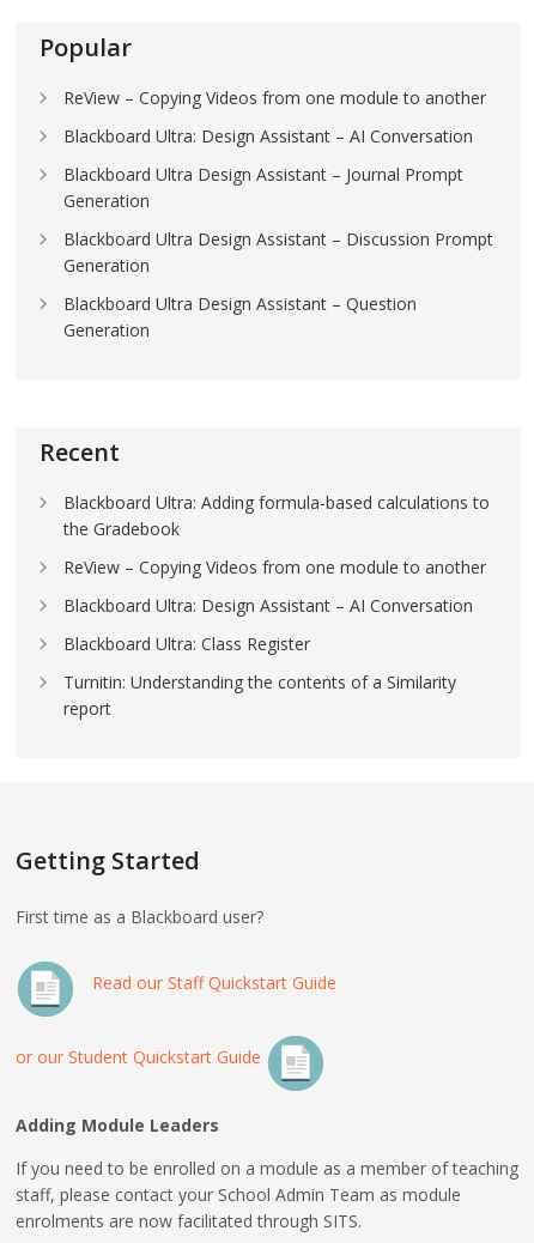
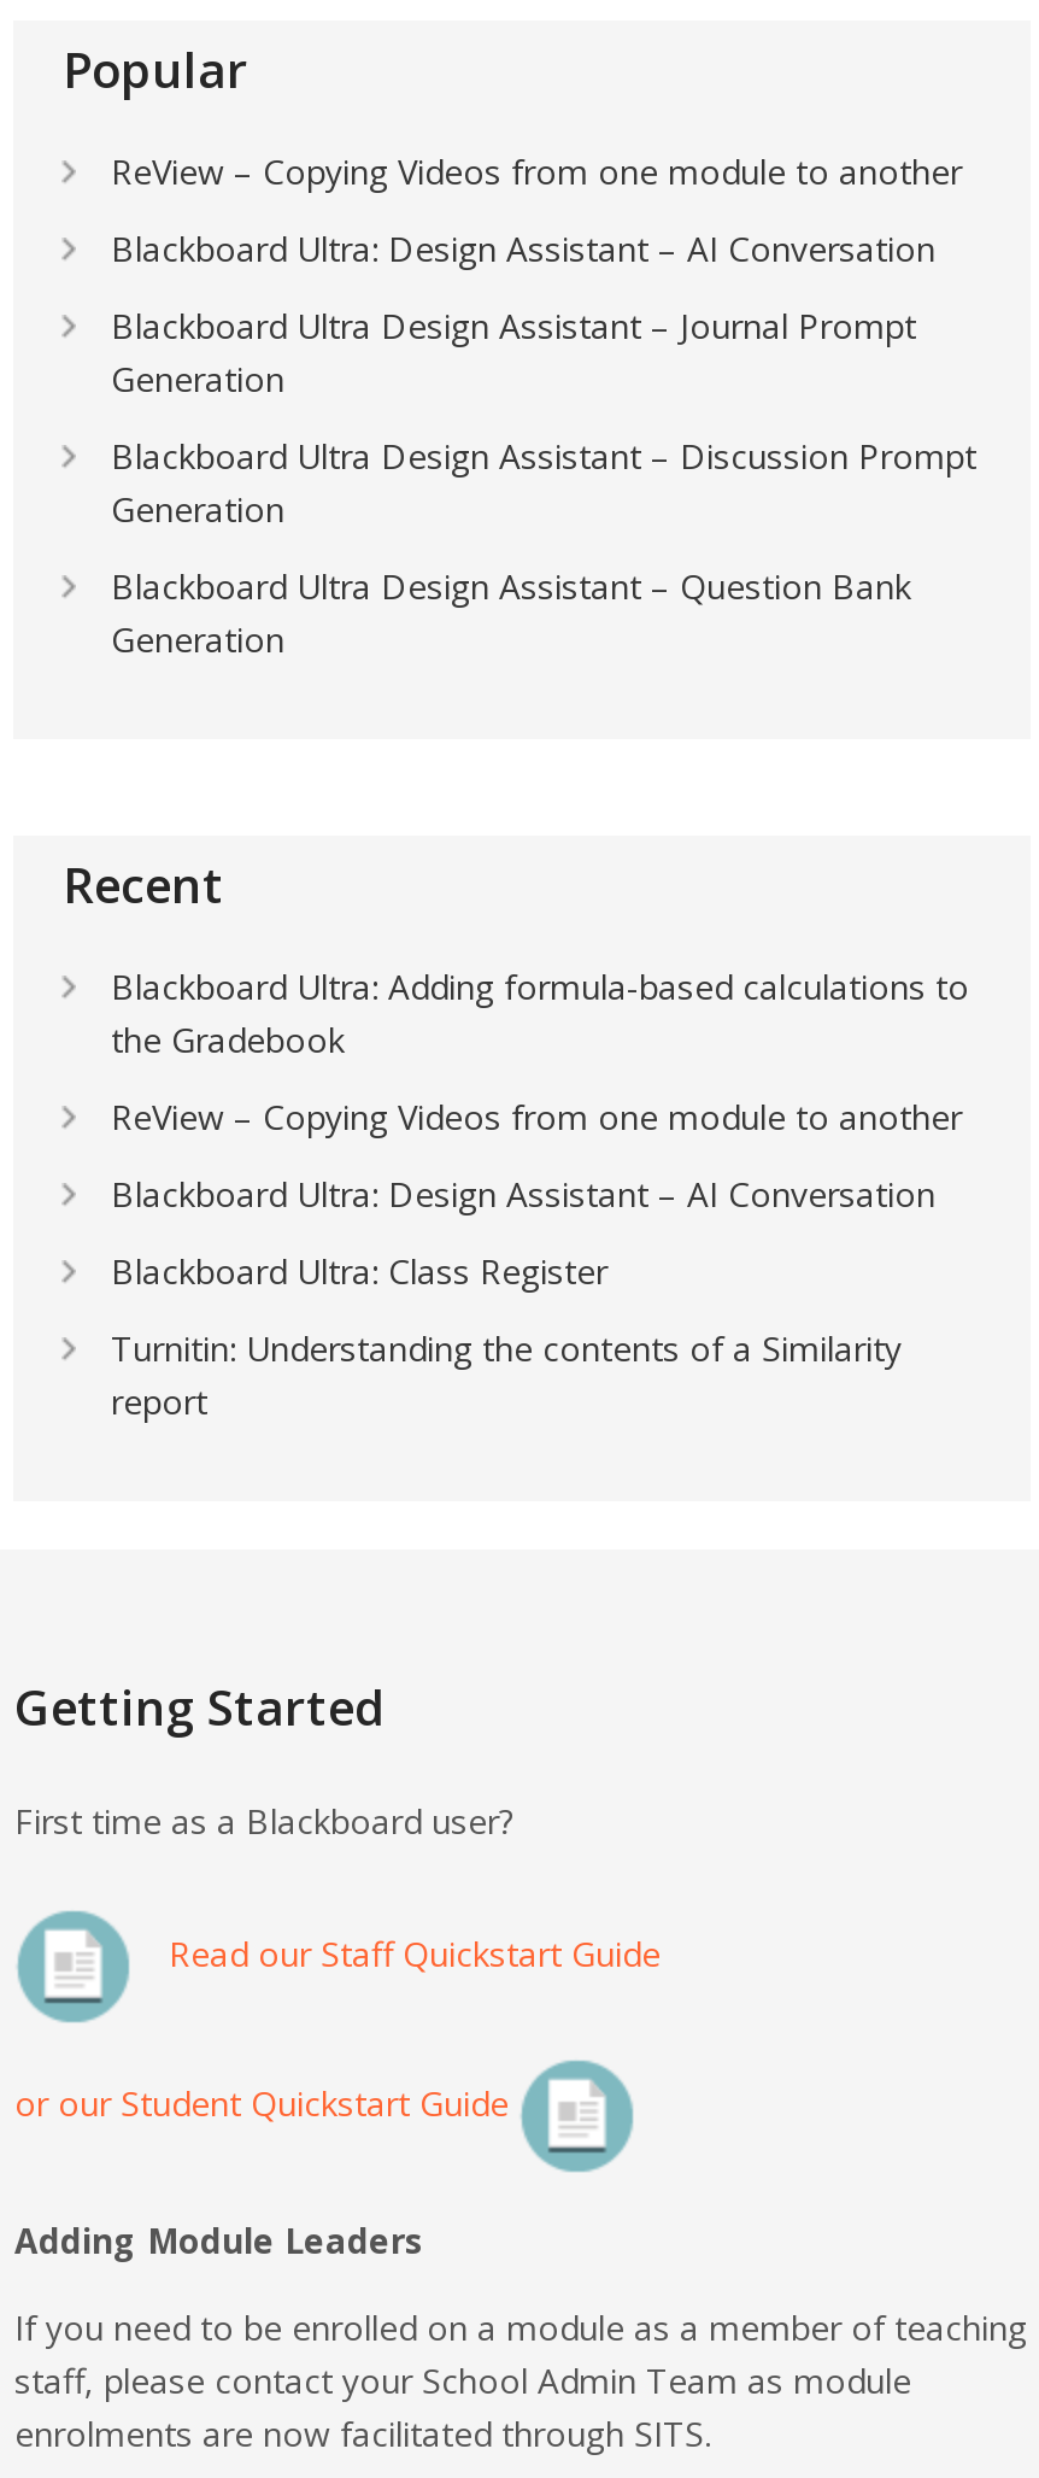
- Blackboard Ultra Design Assistant – Question
+ Blackboard Ultra Design Assistant – Question Bank
